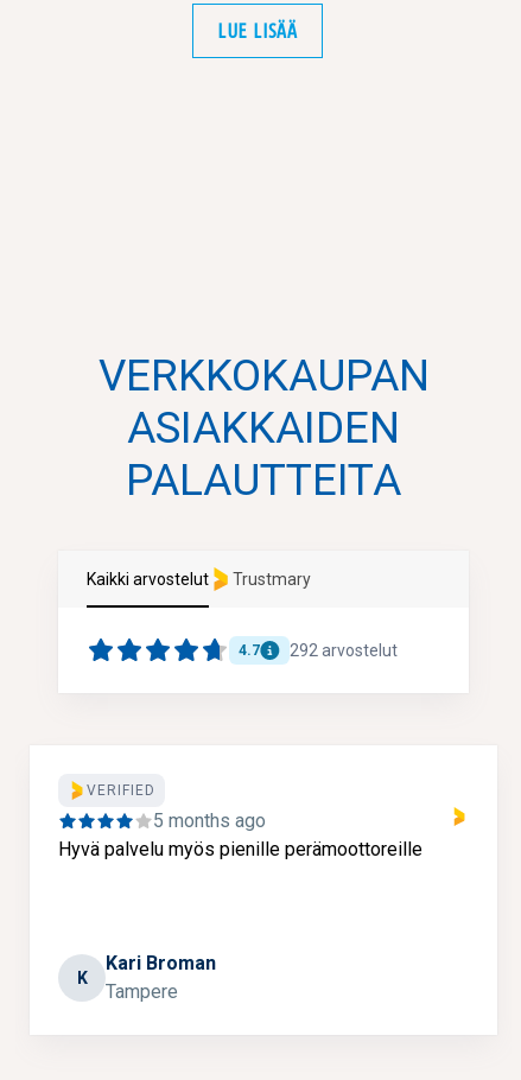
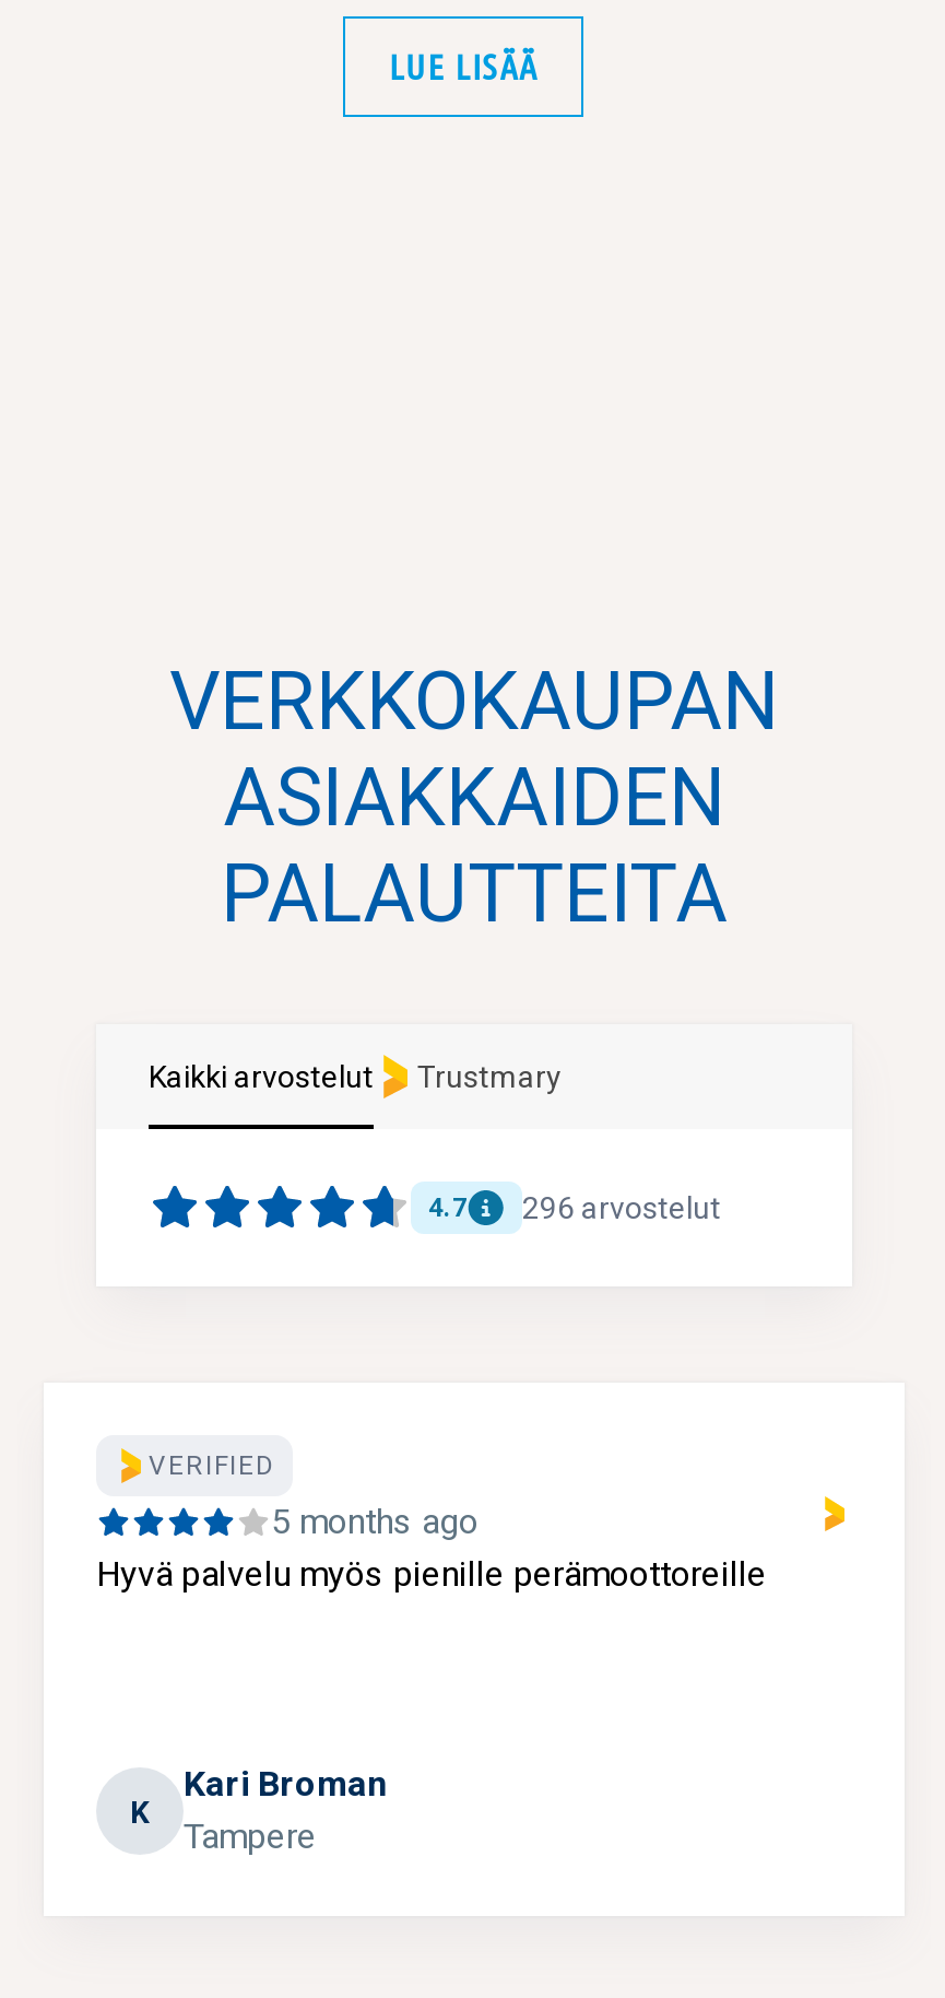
- 4.7 292 arvostelut
+ 4.7 296 arvostelut
